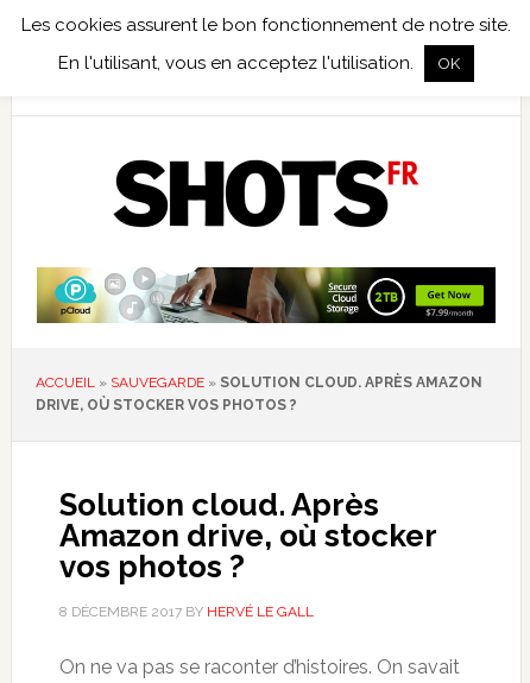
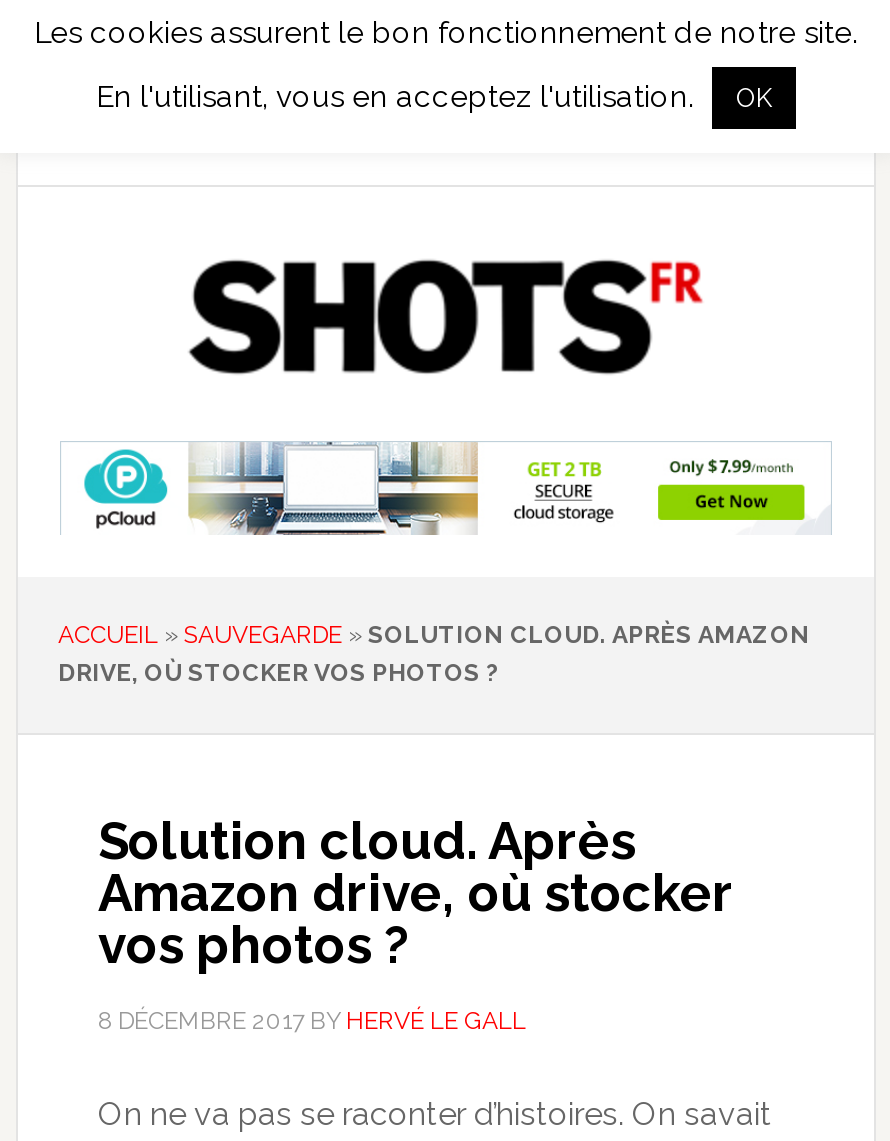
- [image]
+ [image]
